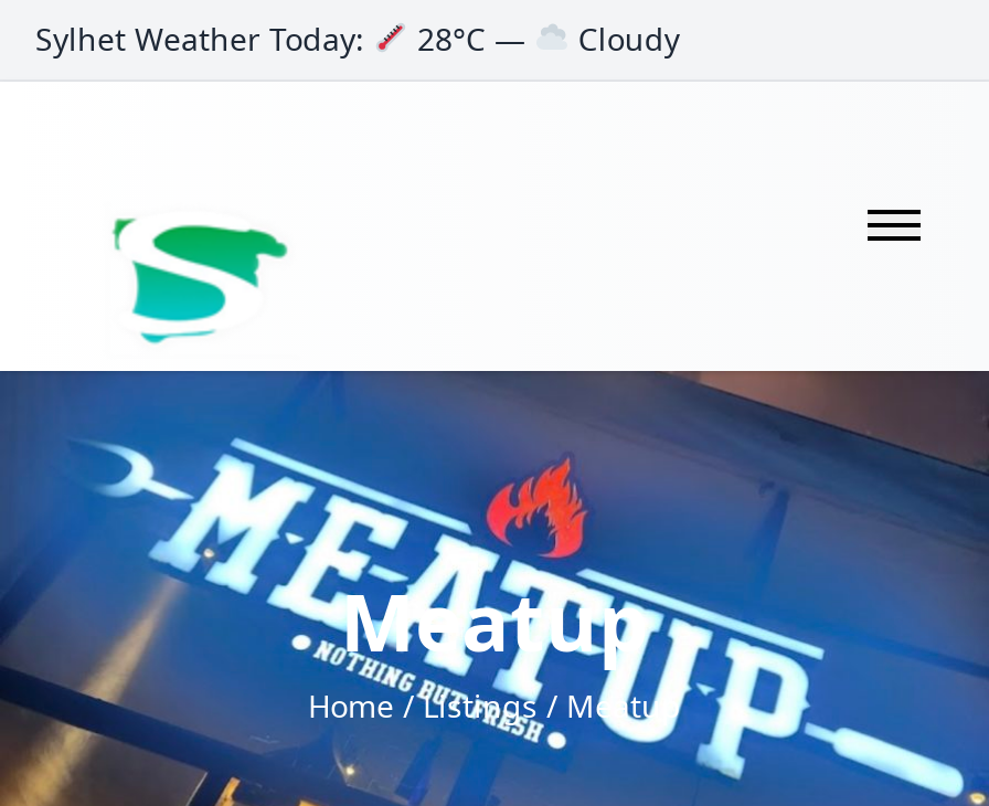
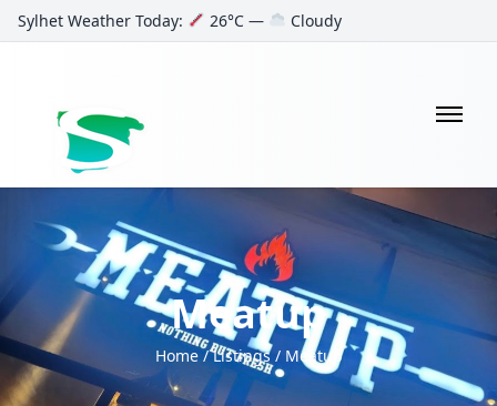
- Sylhet Weather Today: 28°C — Cloudy
+ Sylhet Weather Today: 26°C — Cloudy
